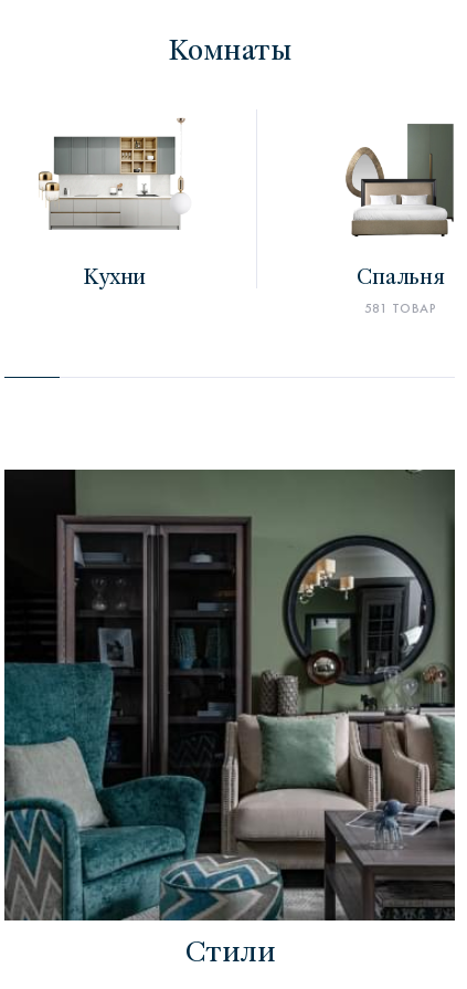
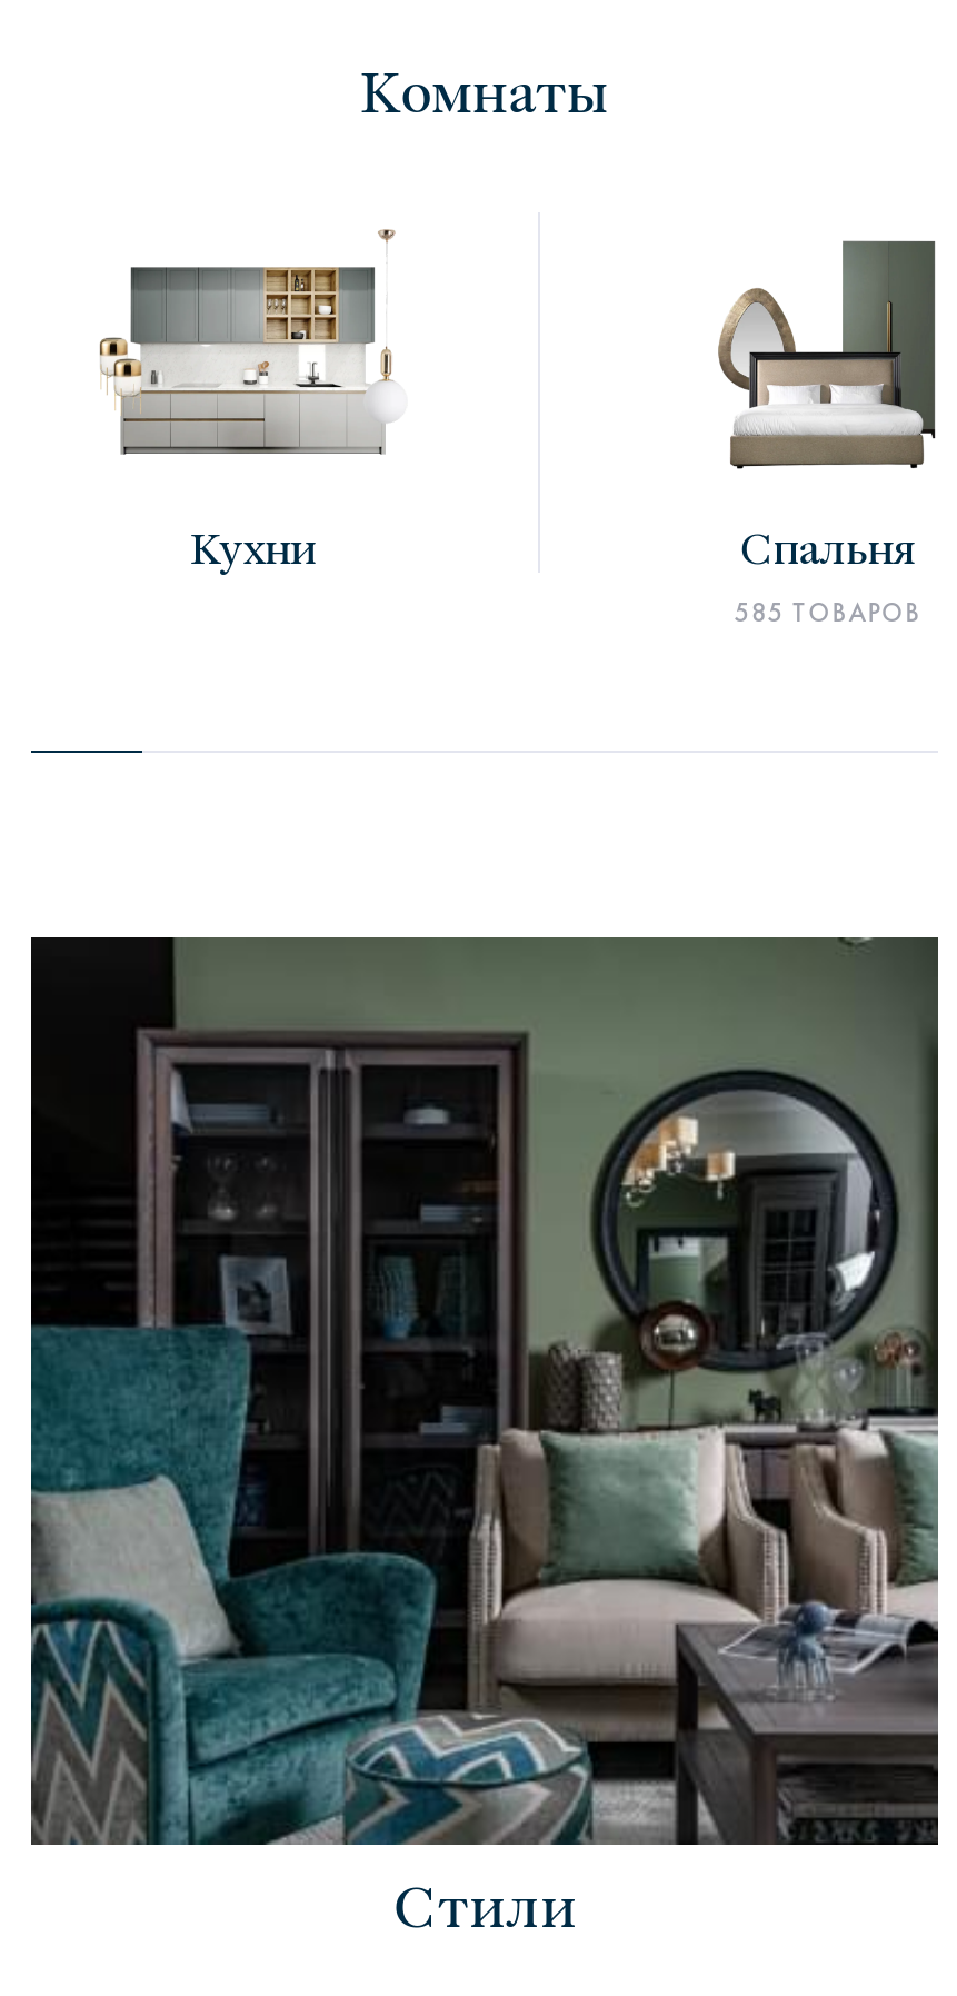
- 581 ТОВАР
+ 585 ТОВАРОВ
